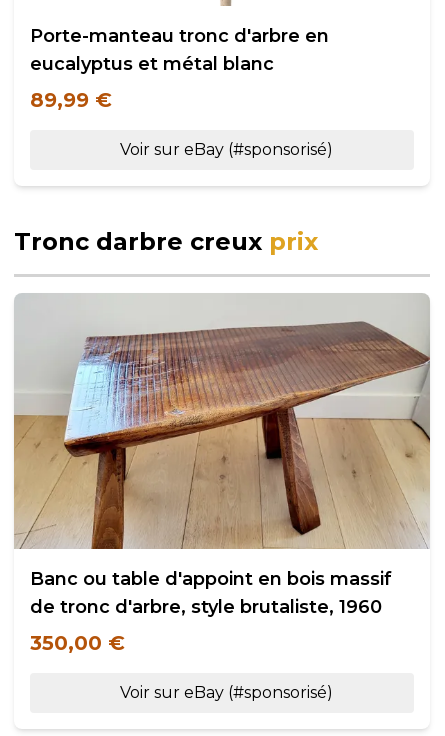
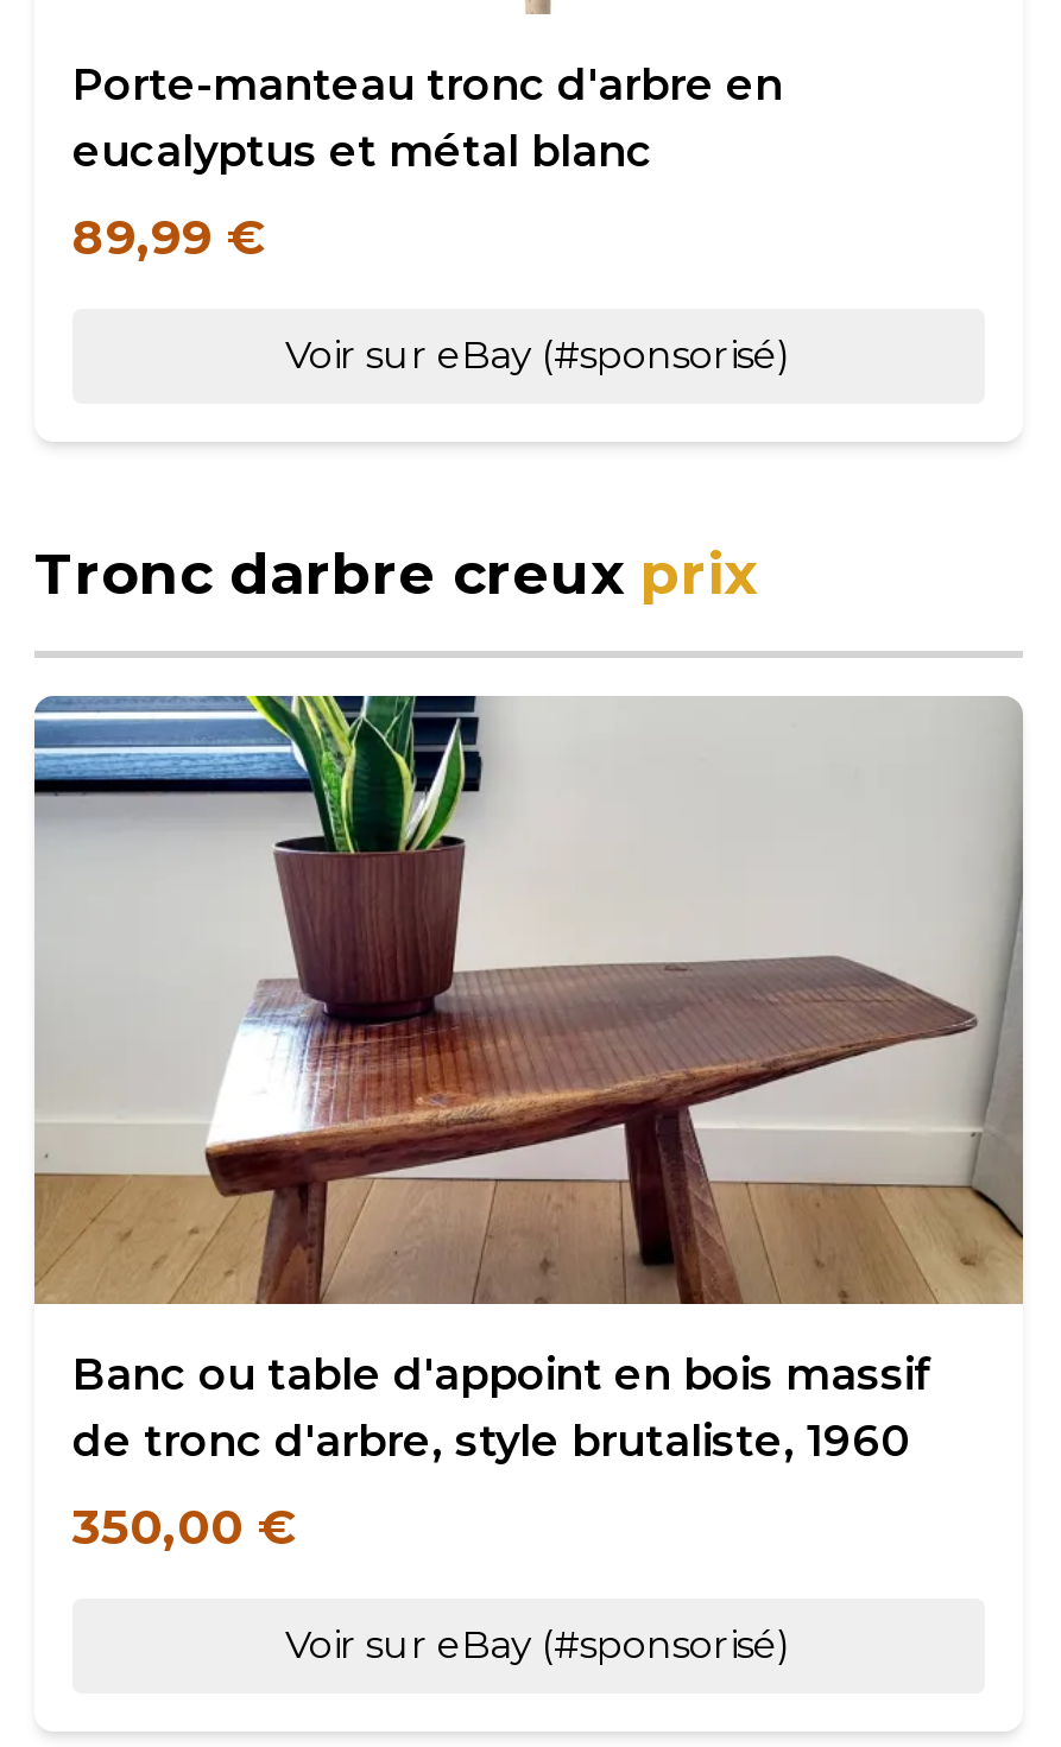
- [image]
+ [image]
